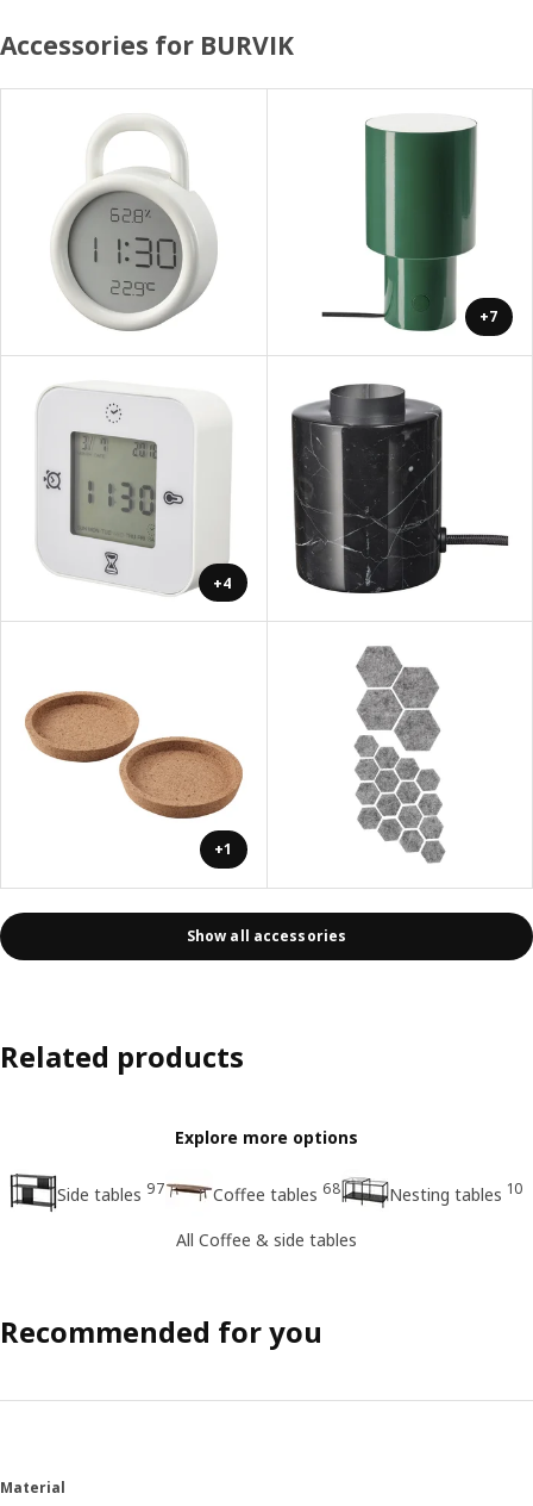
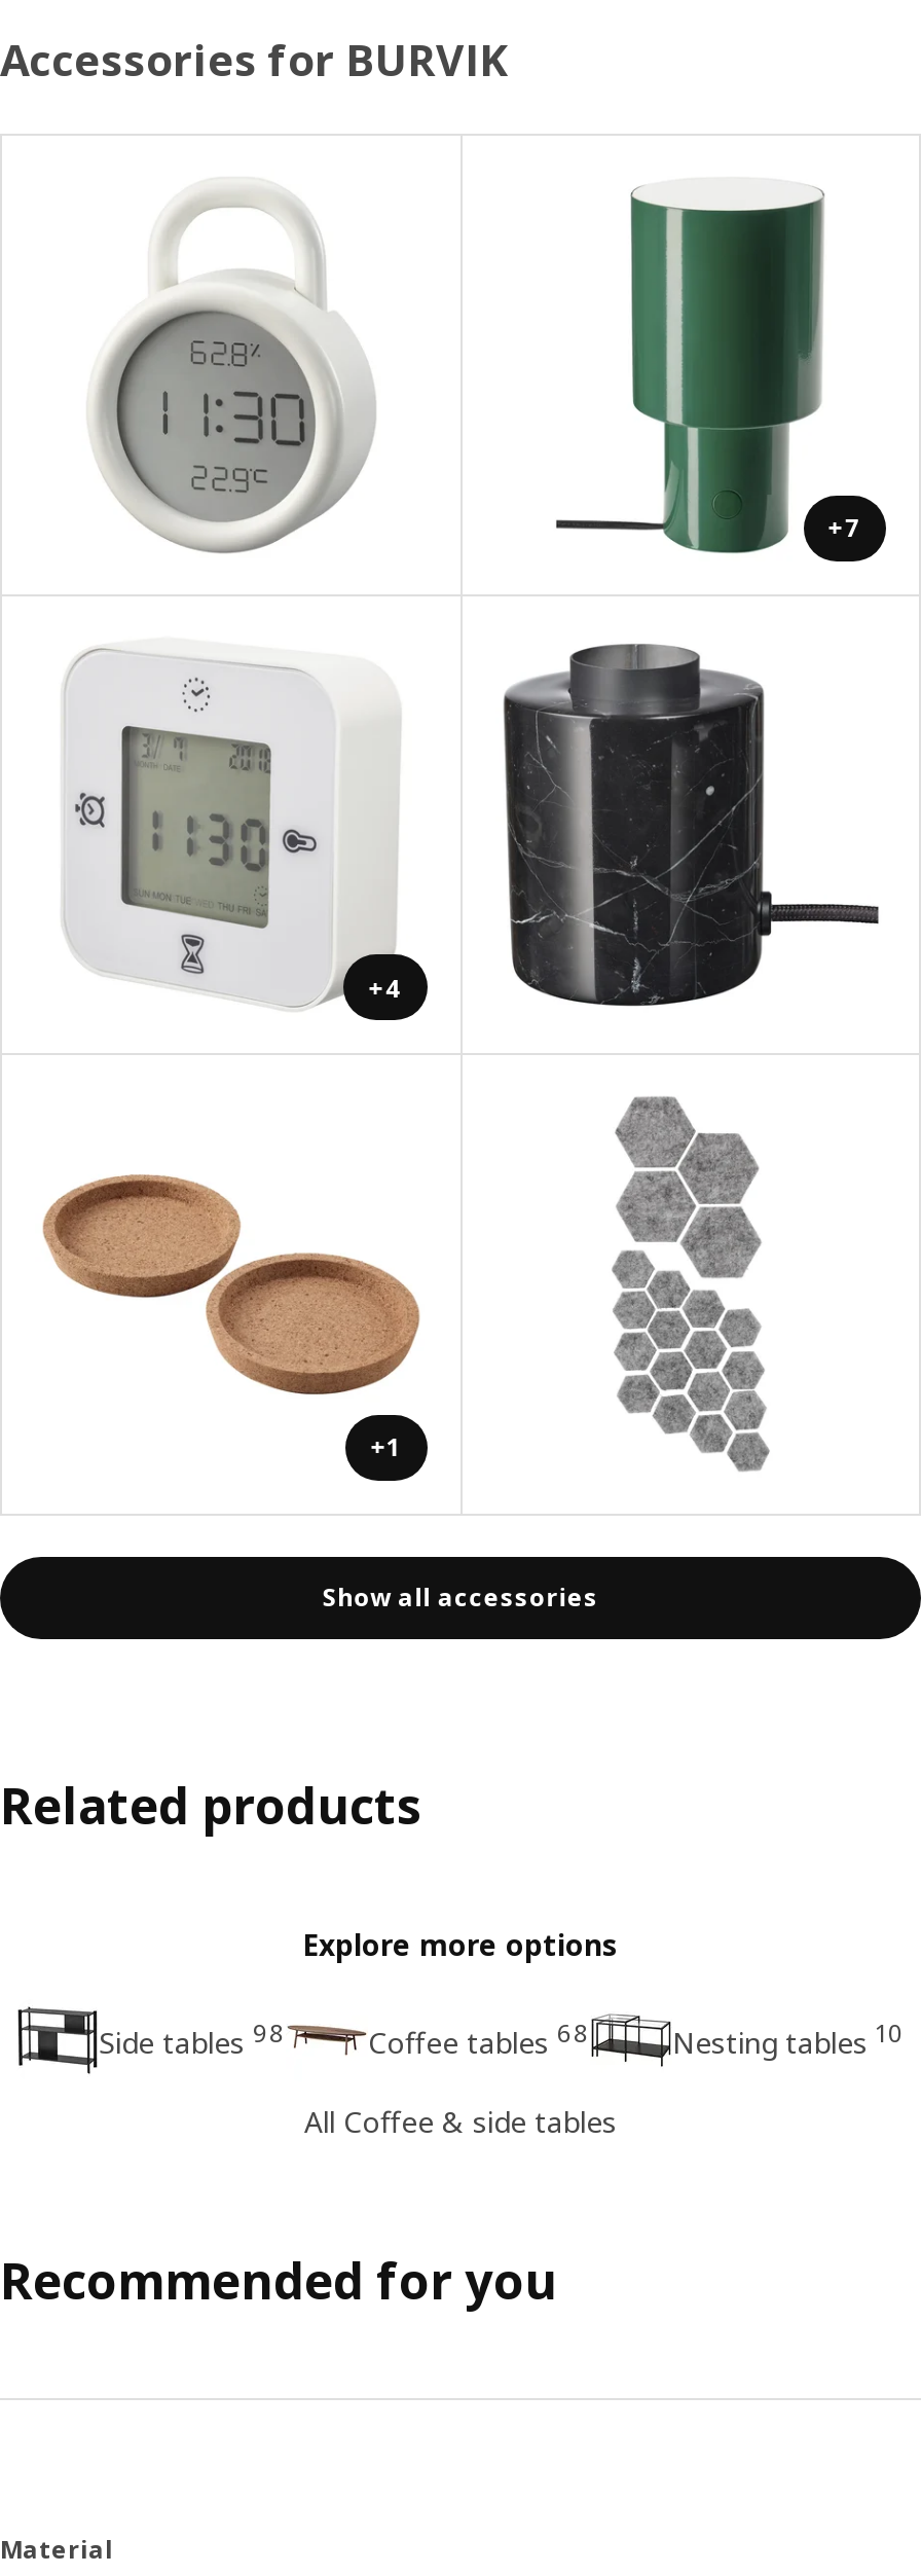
- Side tables 97 Coffee tables 68 Nesting tables 10
+ Side tables 98 Coffee tables 68 Nesting tables 10
